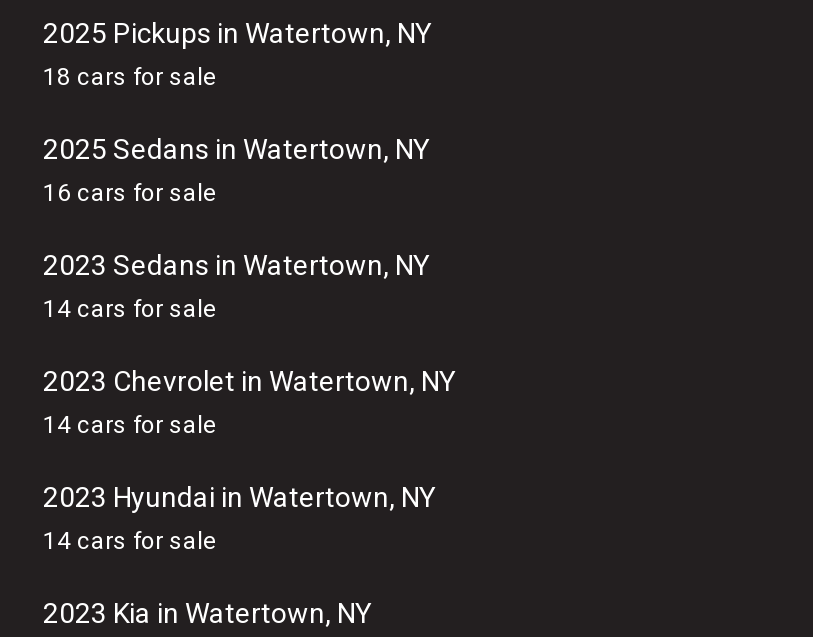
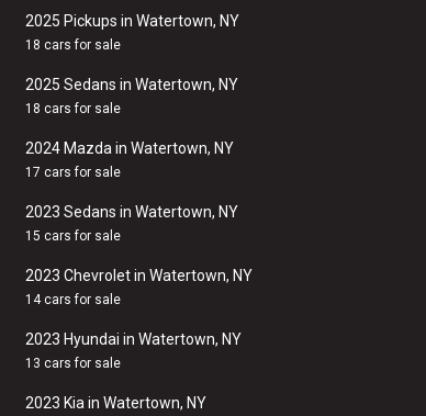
- 16 cars for sale
+ 18 cars for sale
+ 2024 Mazda in Watertown, NY
+ 17 cars for sale

- 14 cars for sale
+ 15 cars for sale

- 14 cars for sale
+ 13 cars for sale
